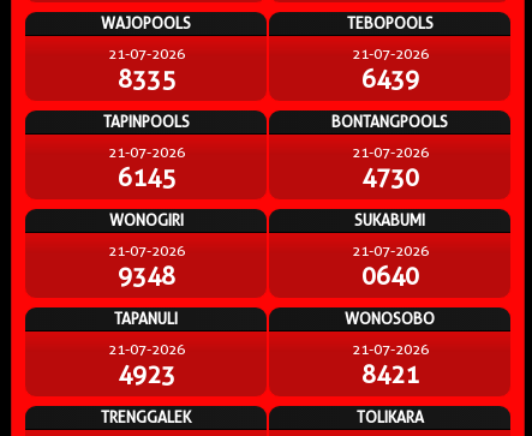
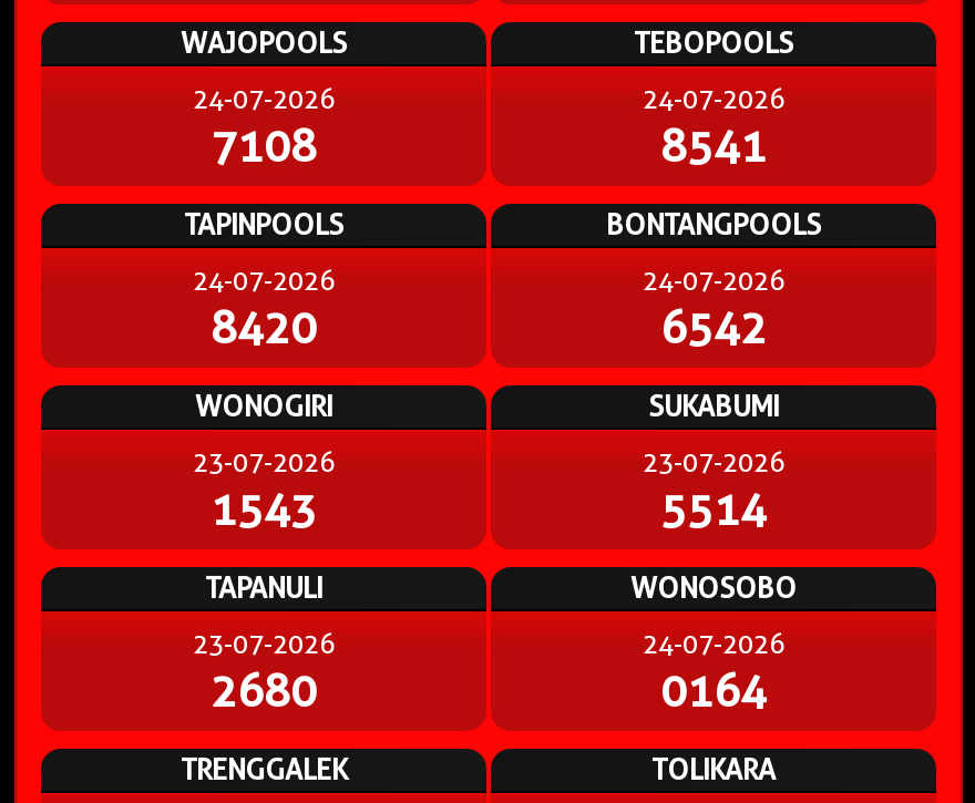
- 21-07-2026
+ 24-07-2026

- 21-07-2026
+ 24-07-2026

- 8335
+ 7108

- 6439
+ 8541

- 21-07-2026
+ 24-07-2026

- 21-07-2026
+ 24-07-2026

- 6145
+ 8420

- 4730
+ 6542

- 21-07-2026
+ 23-07-2026

- 21-07-2026
+ 23-07-2026

- 9348
+ 1543

- 0640
+ 5514

- 21-07-2026
+ 23-07-2026

- 21-07-2026
+ 24-07-2026

- 4923
+ 2680

- 8421
+ 0164
